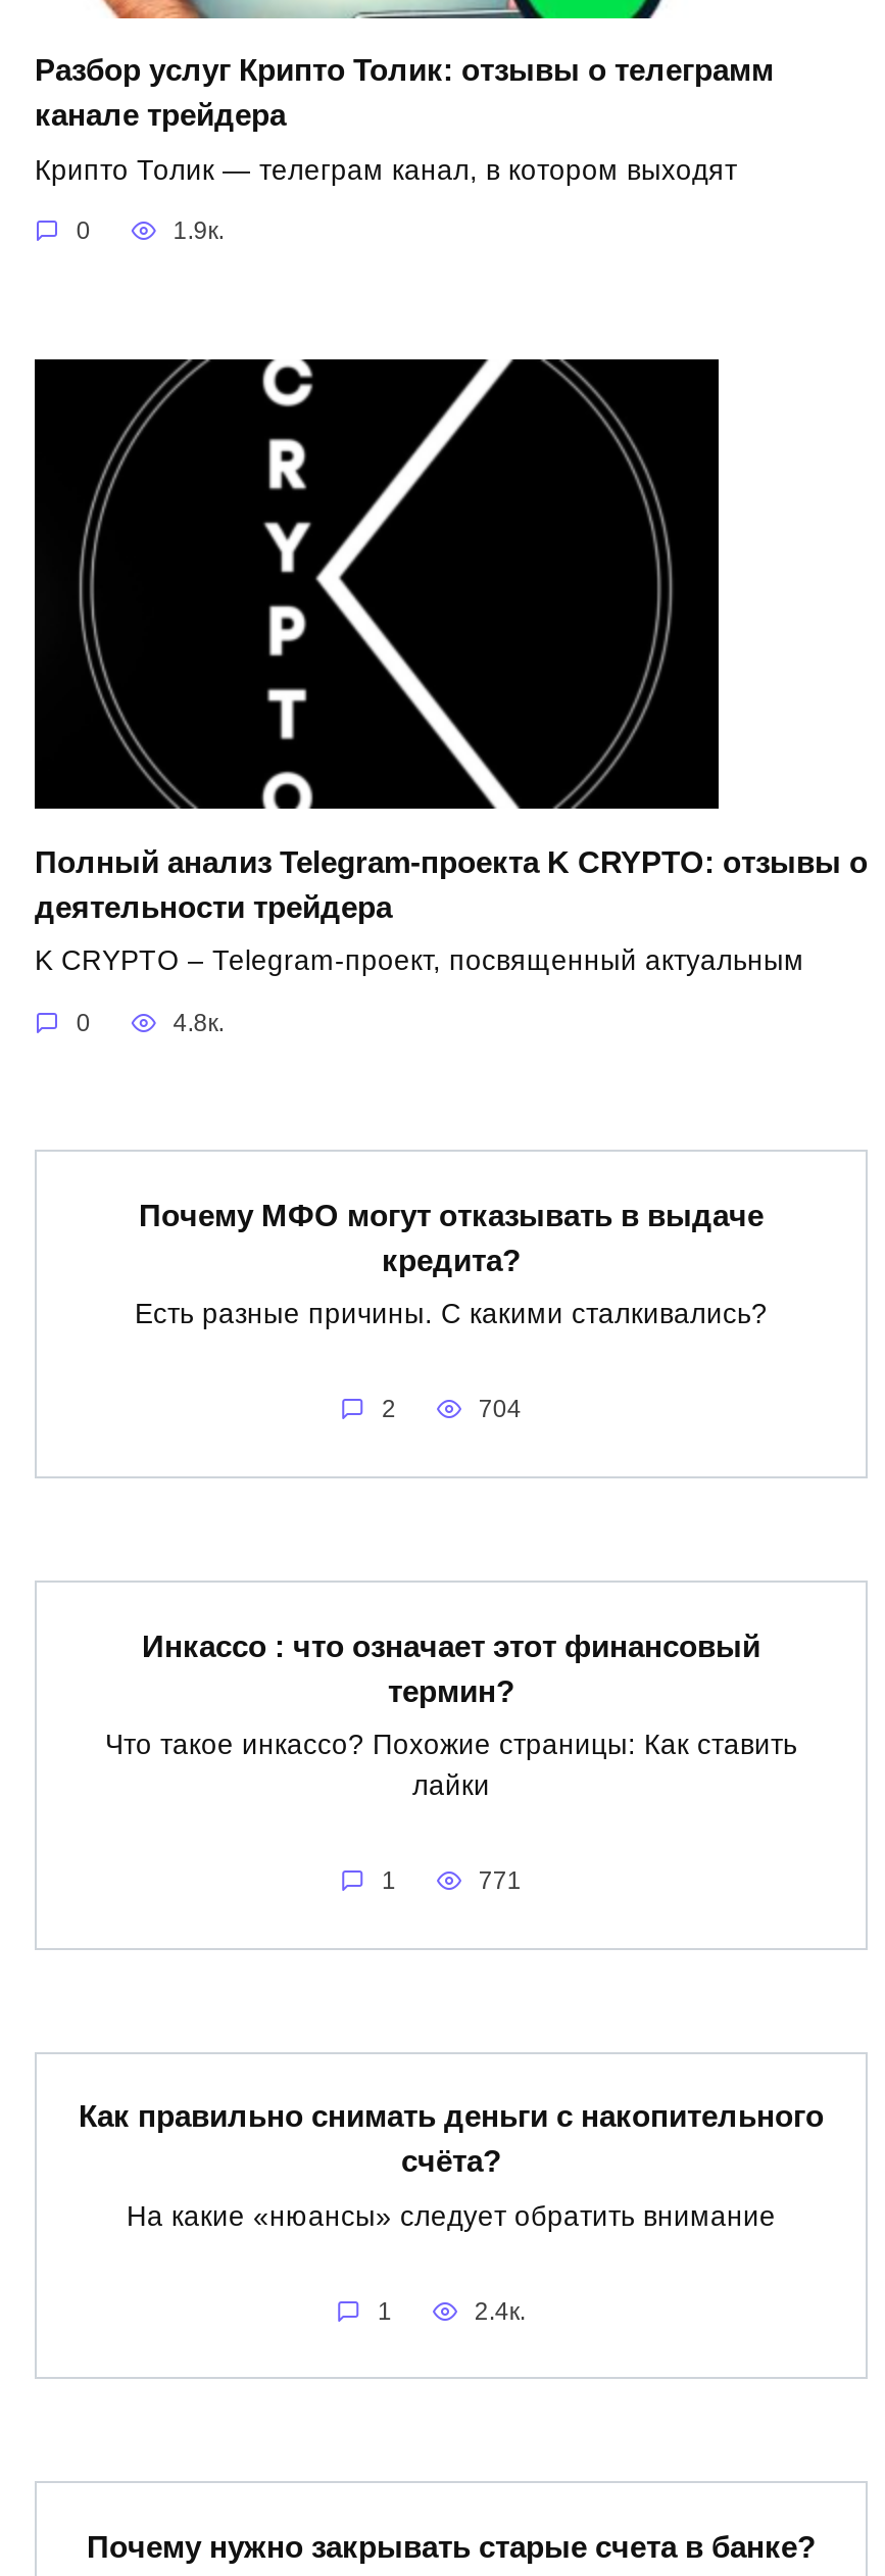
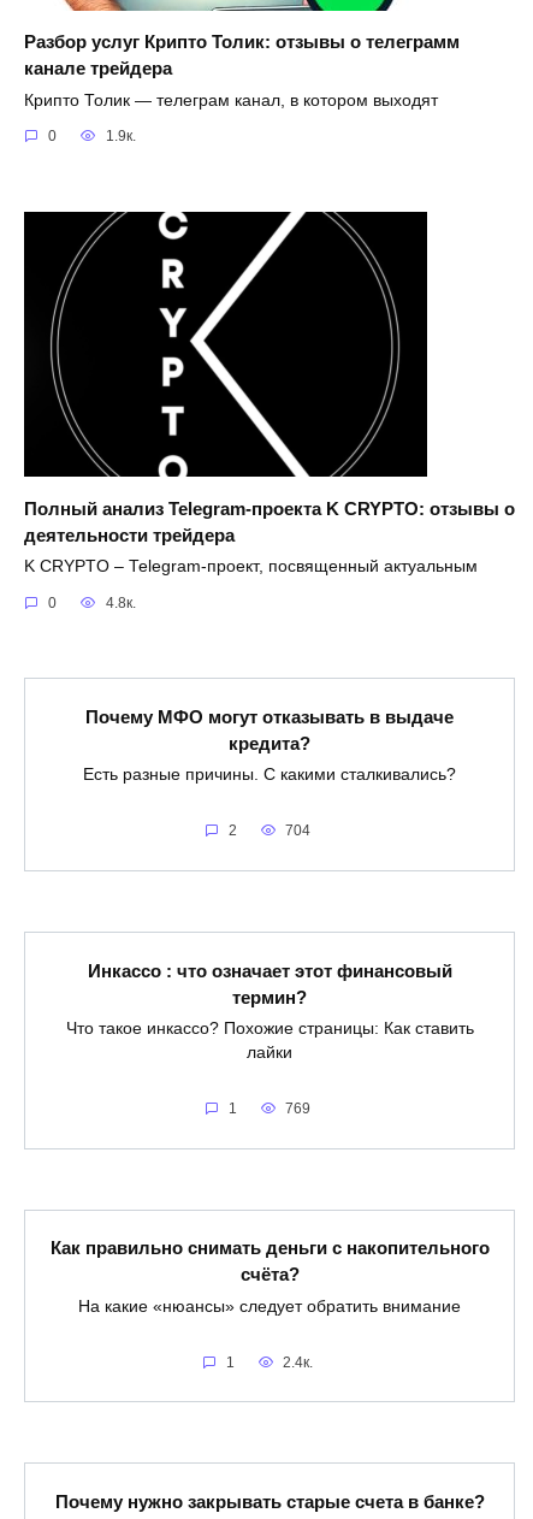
- 771
+ 769
